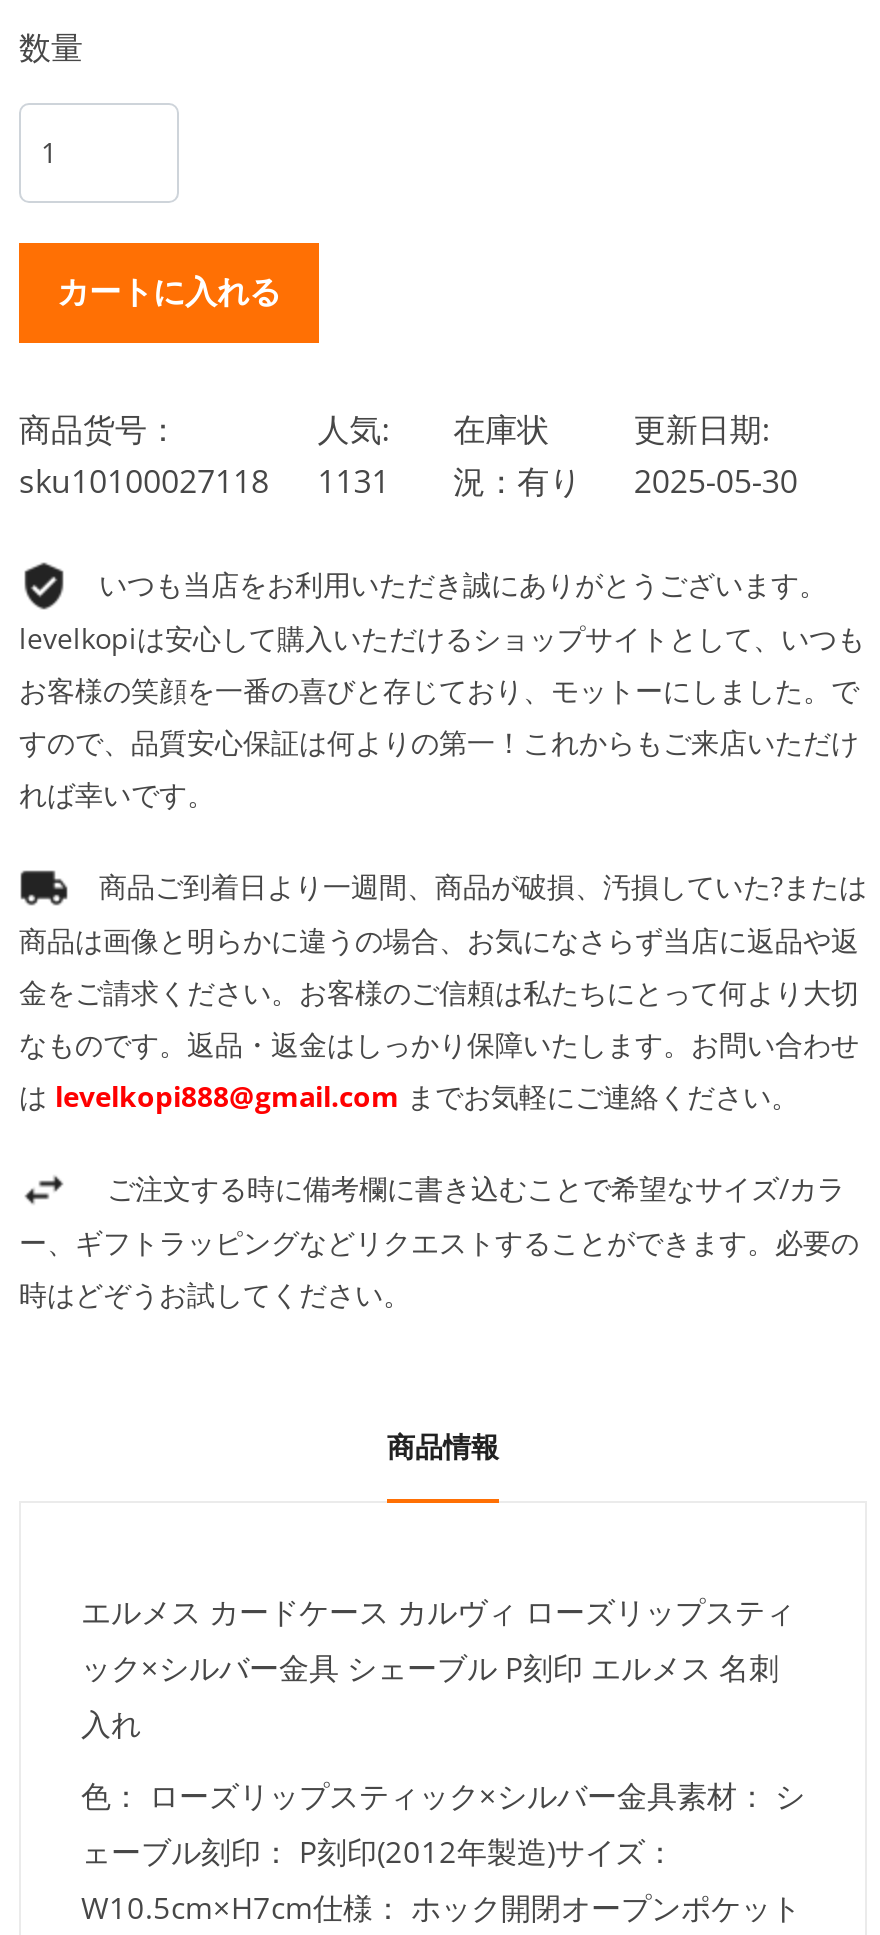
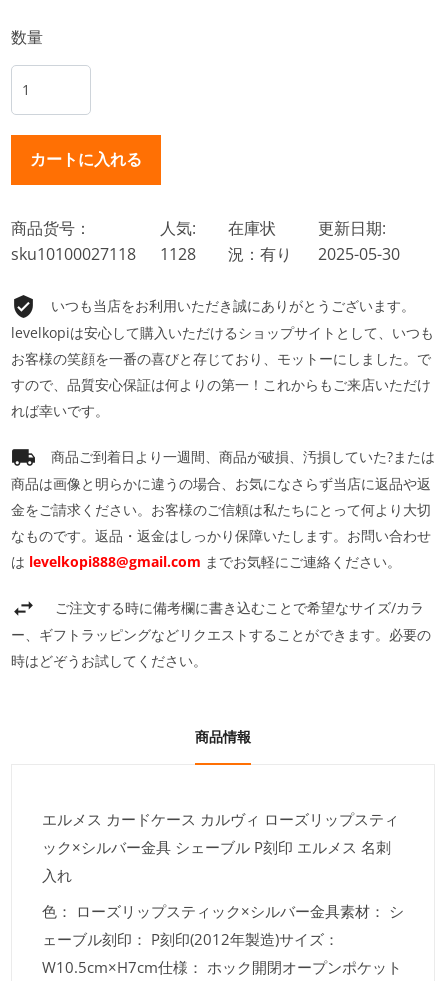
- sku10100027118 1131 況：有り 2025-05-30
+ sku10100027118 1128 況：有り 2025-05-30
